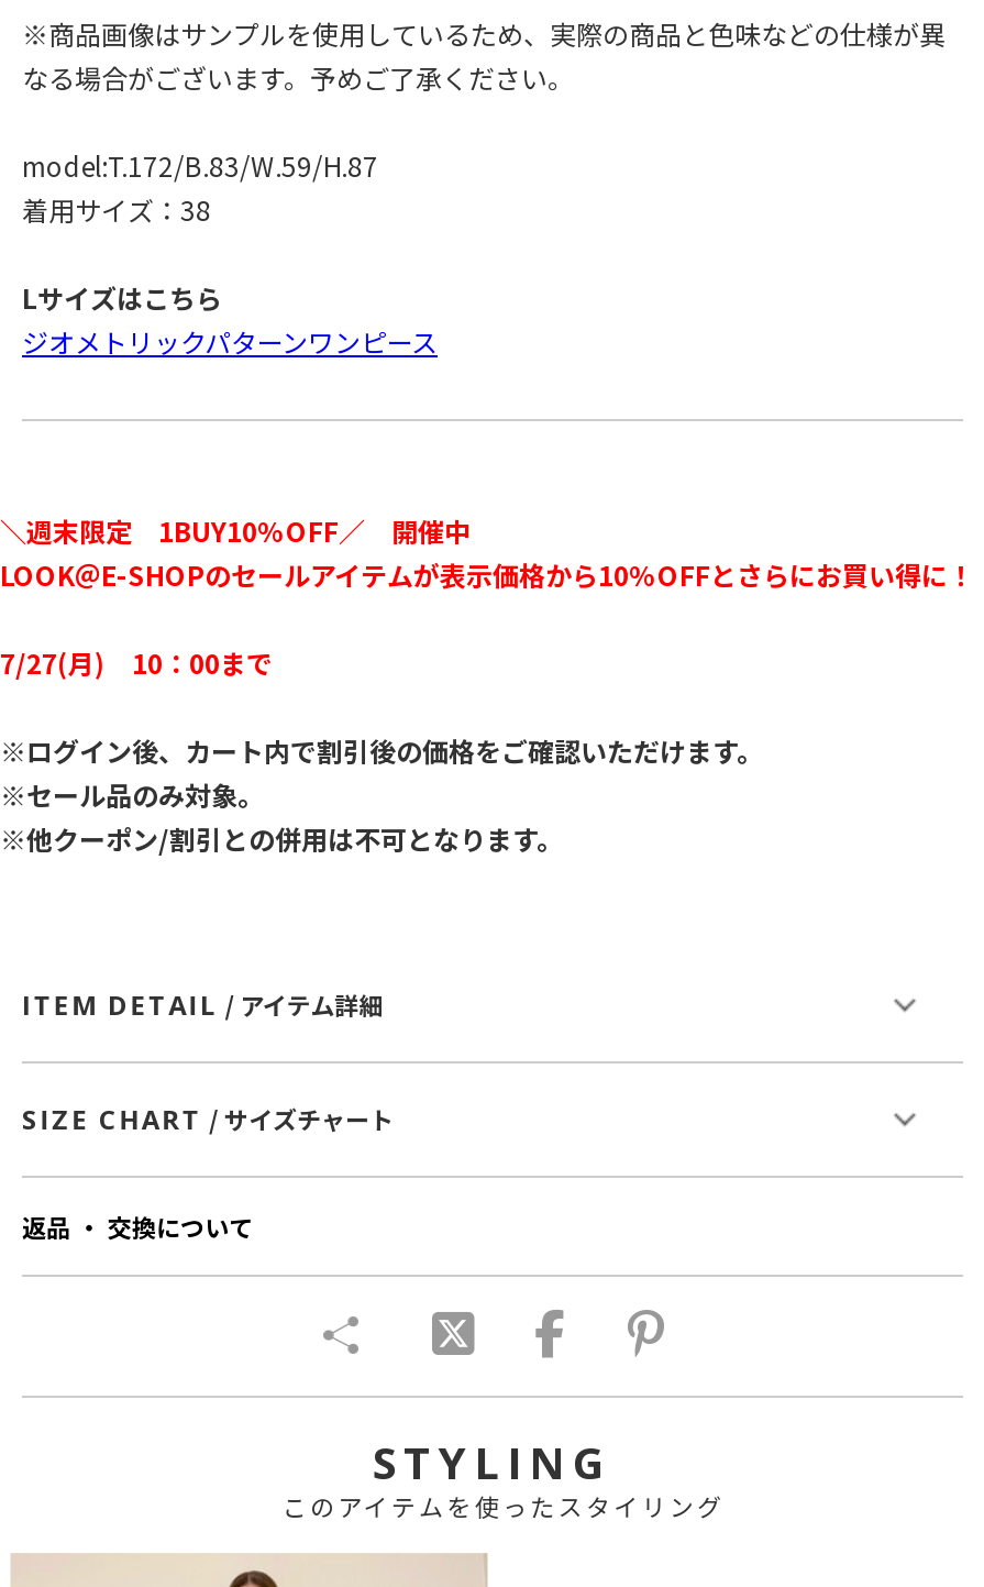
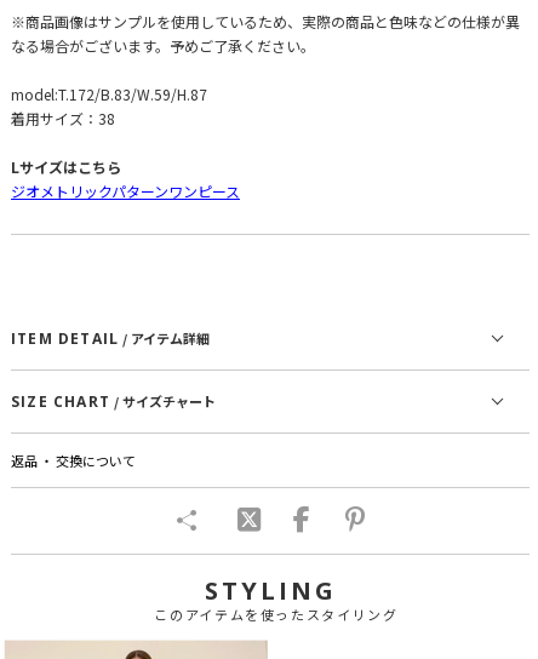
- ＼週末限定 1BUY10%OFF／ 開催中
- LOOK＠E-SHOPのセールアイテムが表示価格から10%OFFとさらにお買い得に！
- 7/27(月) 10：00まで
- ※ログイン後、カート内で割引後の価格をご確認いただけます。
- ※セール品のみ対象。
- ※他クーポン/割引との併用は不可となります。
